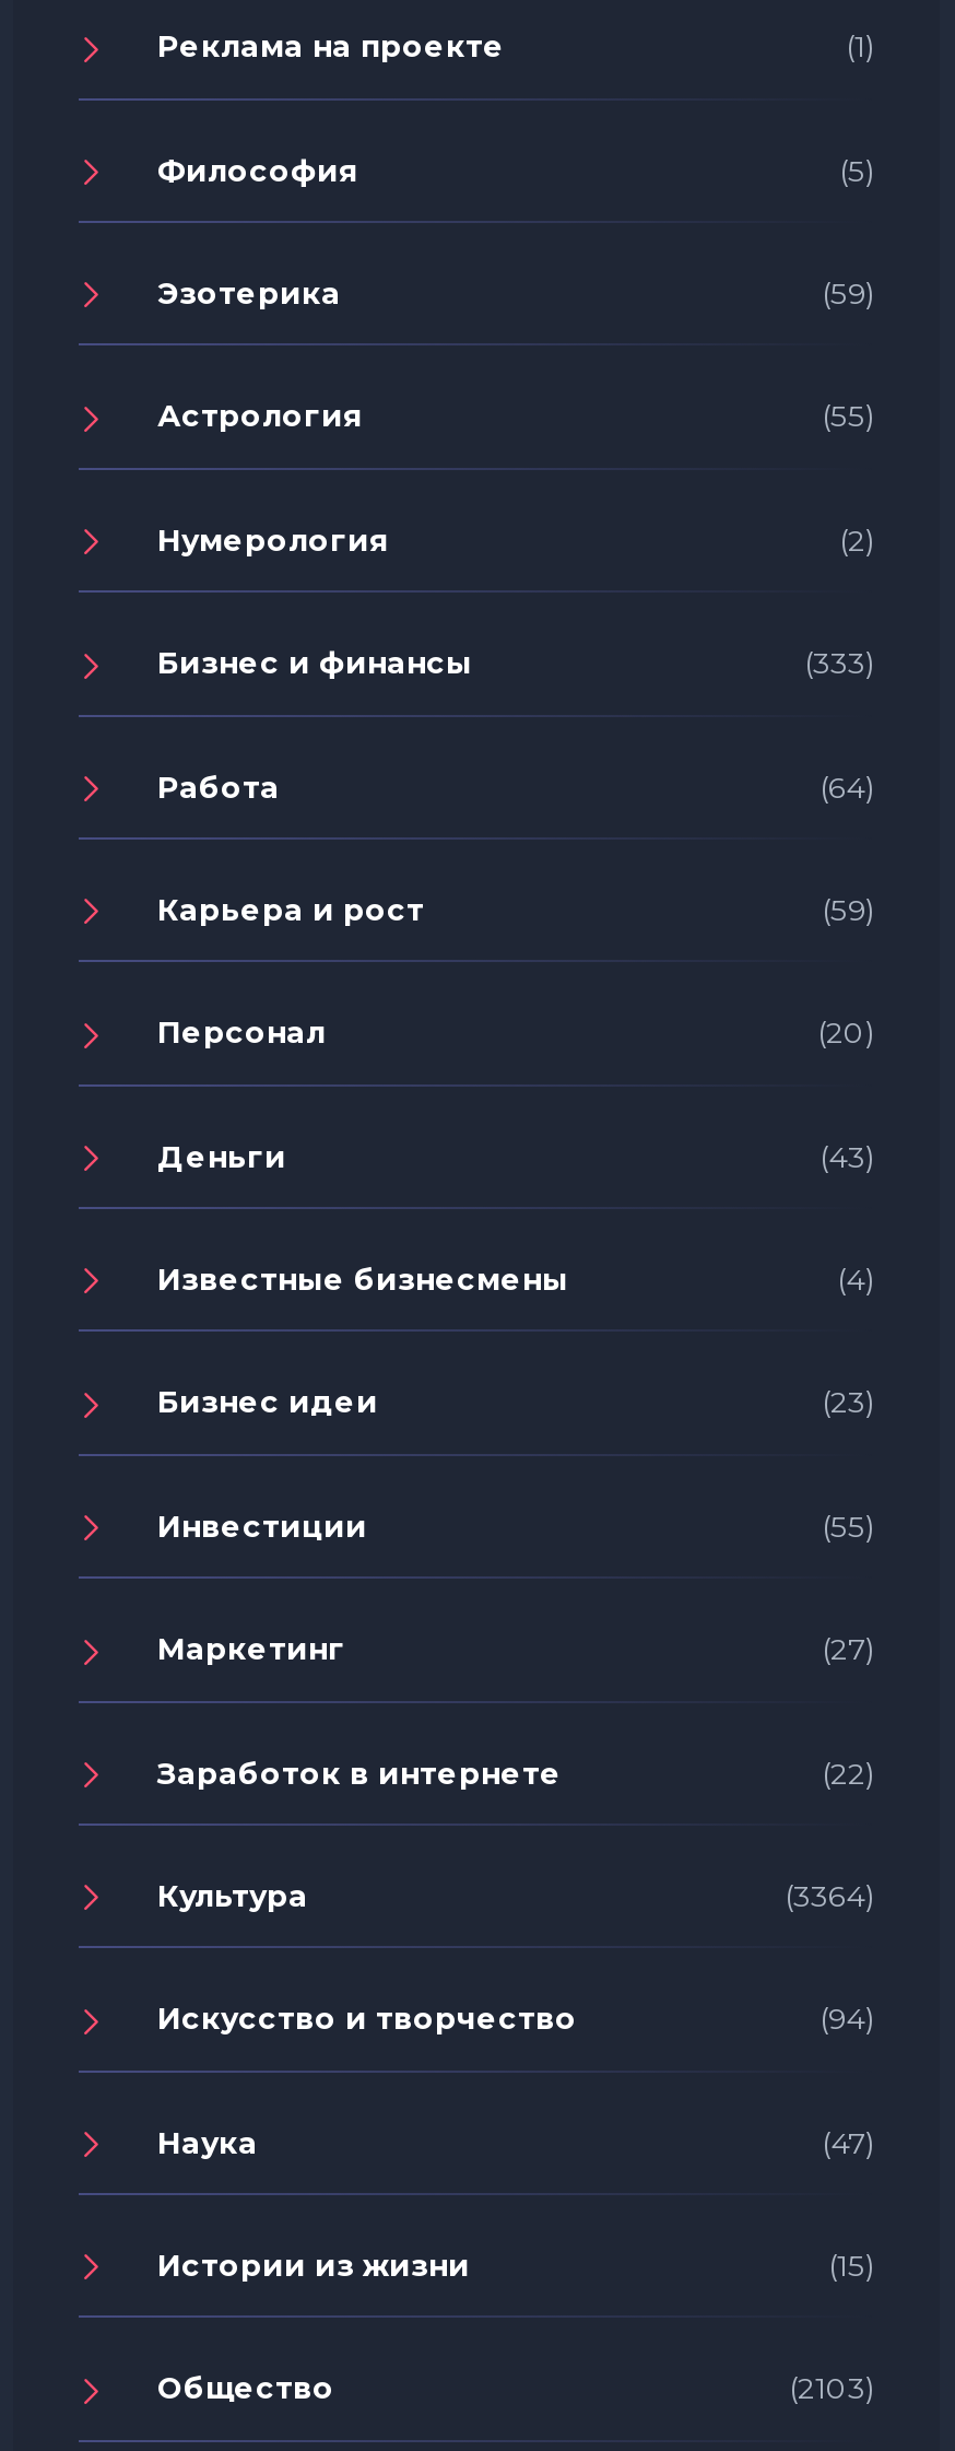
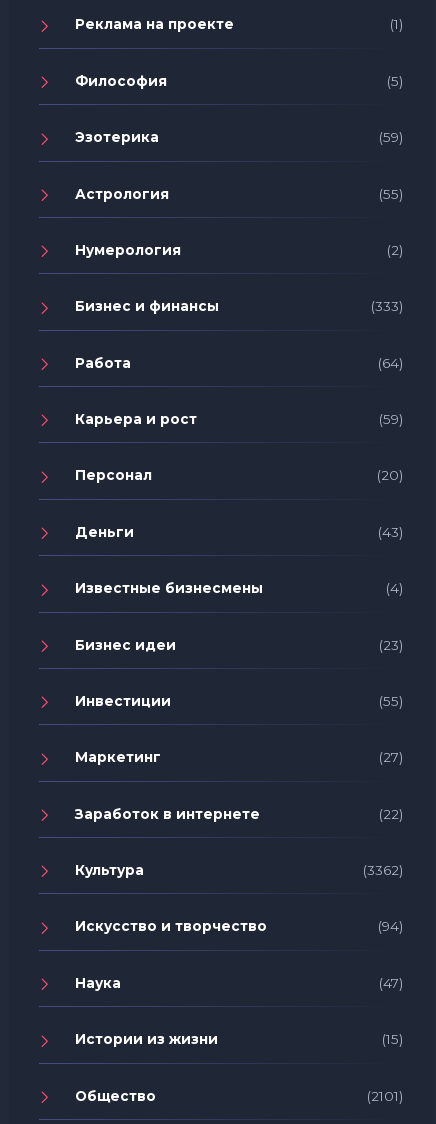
- (3364)
+ (3362)

- (2103)
+ (2101)
